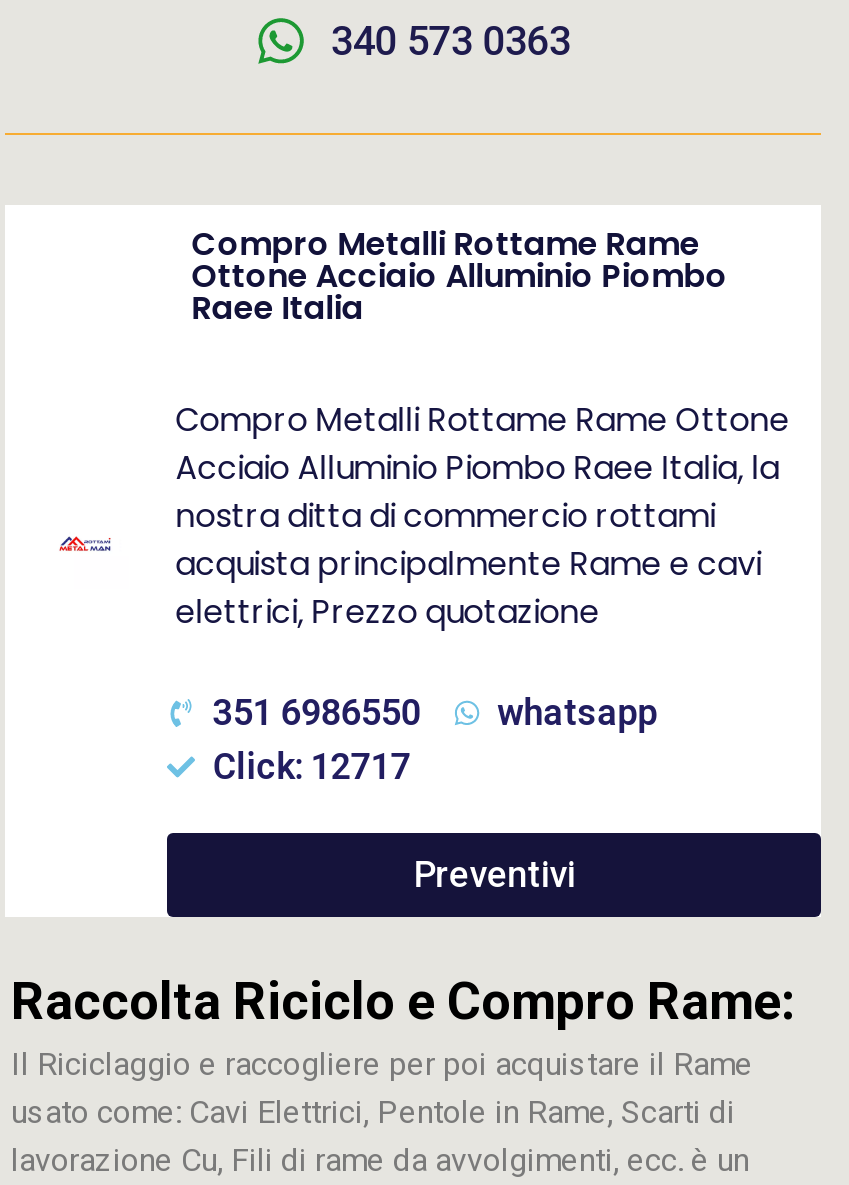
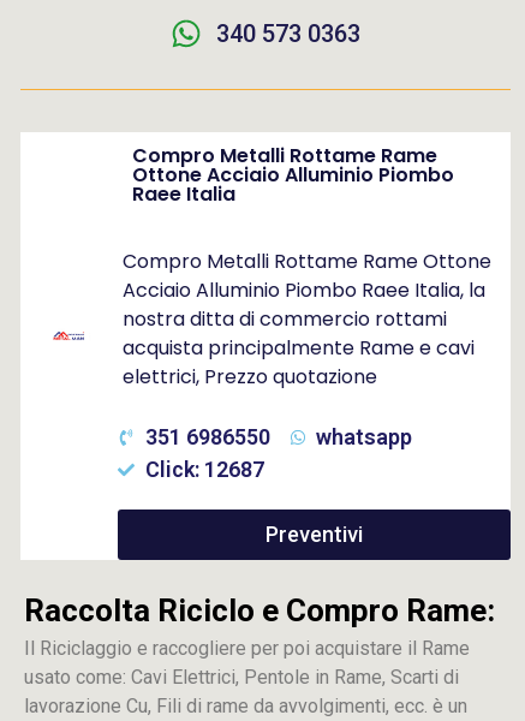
- Click: 12717
+ Click: 12687
